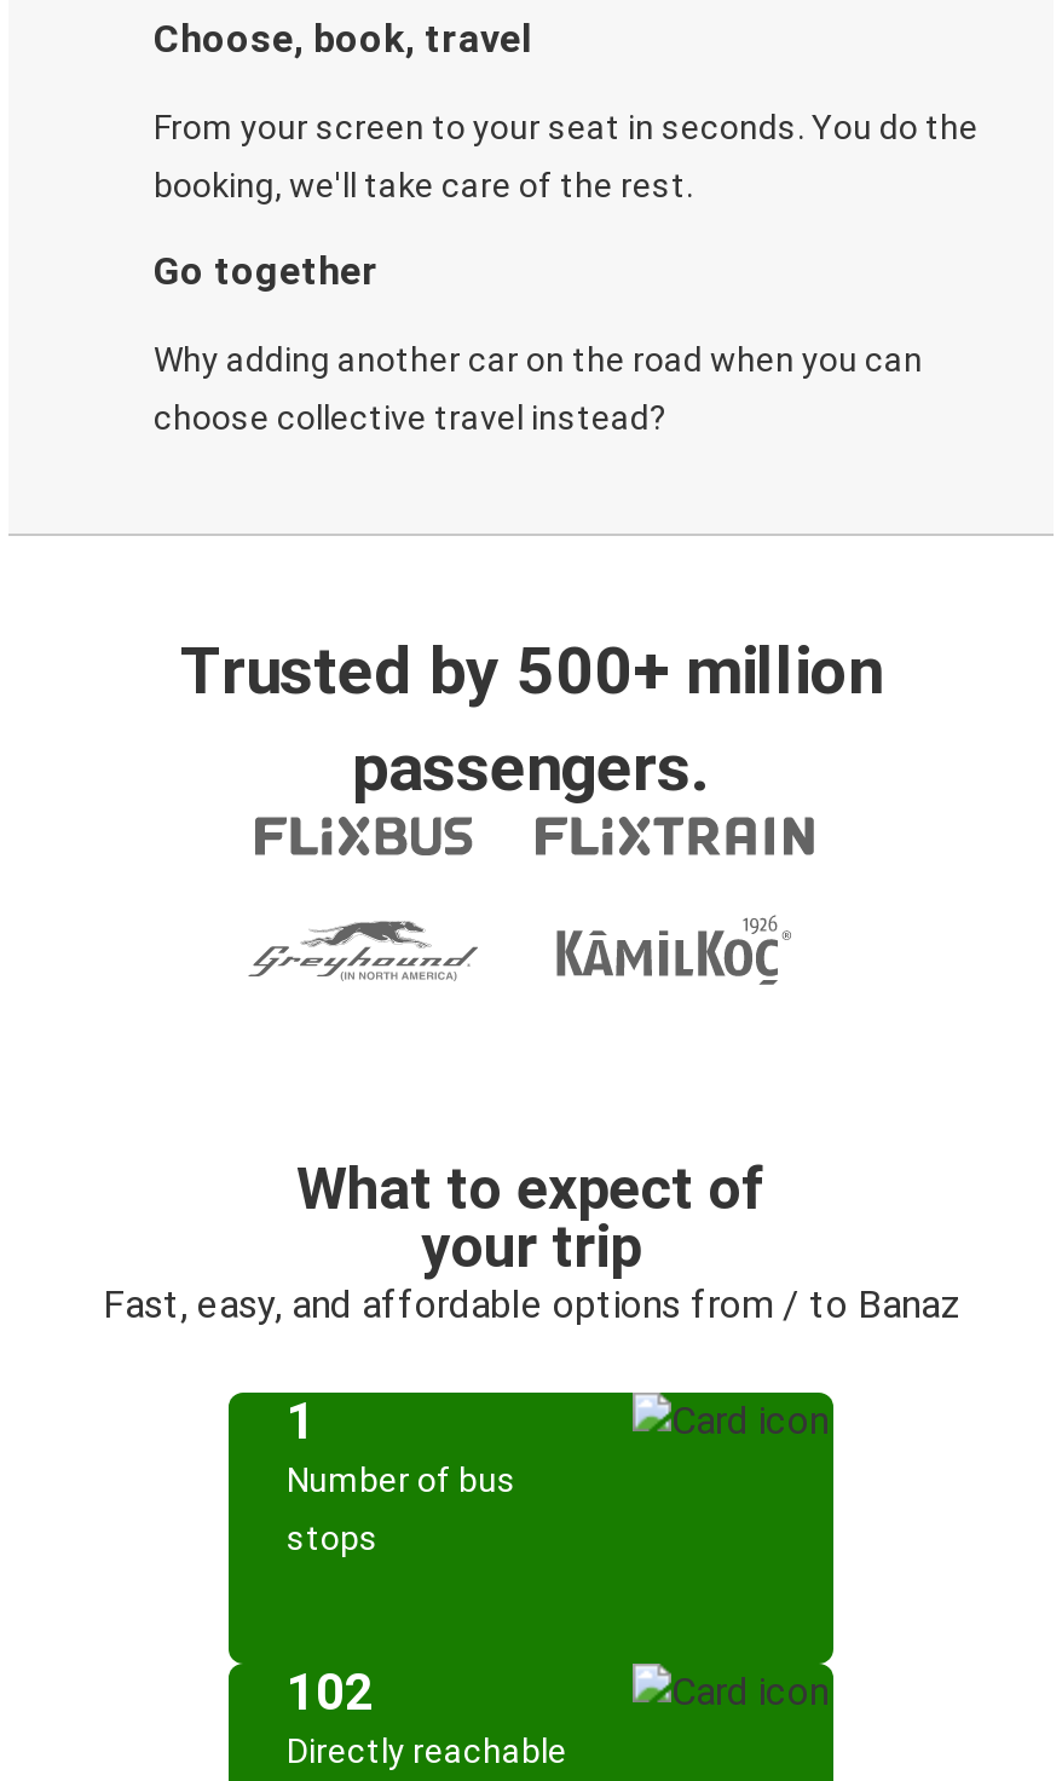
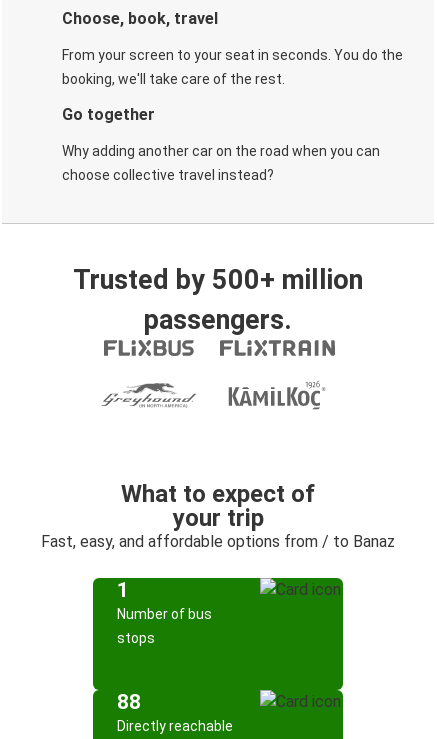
- 102
+ 88
